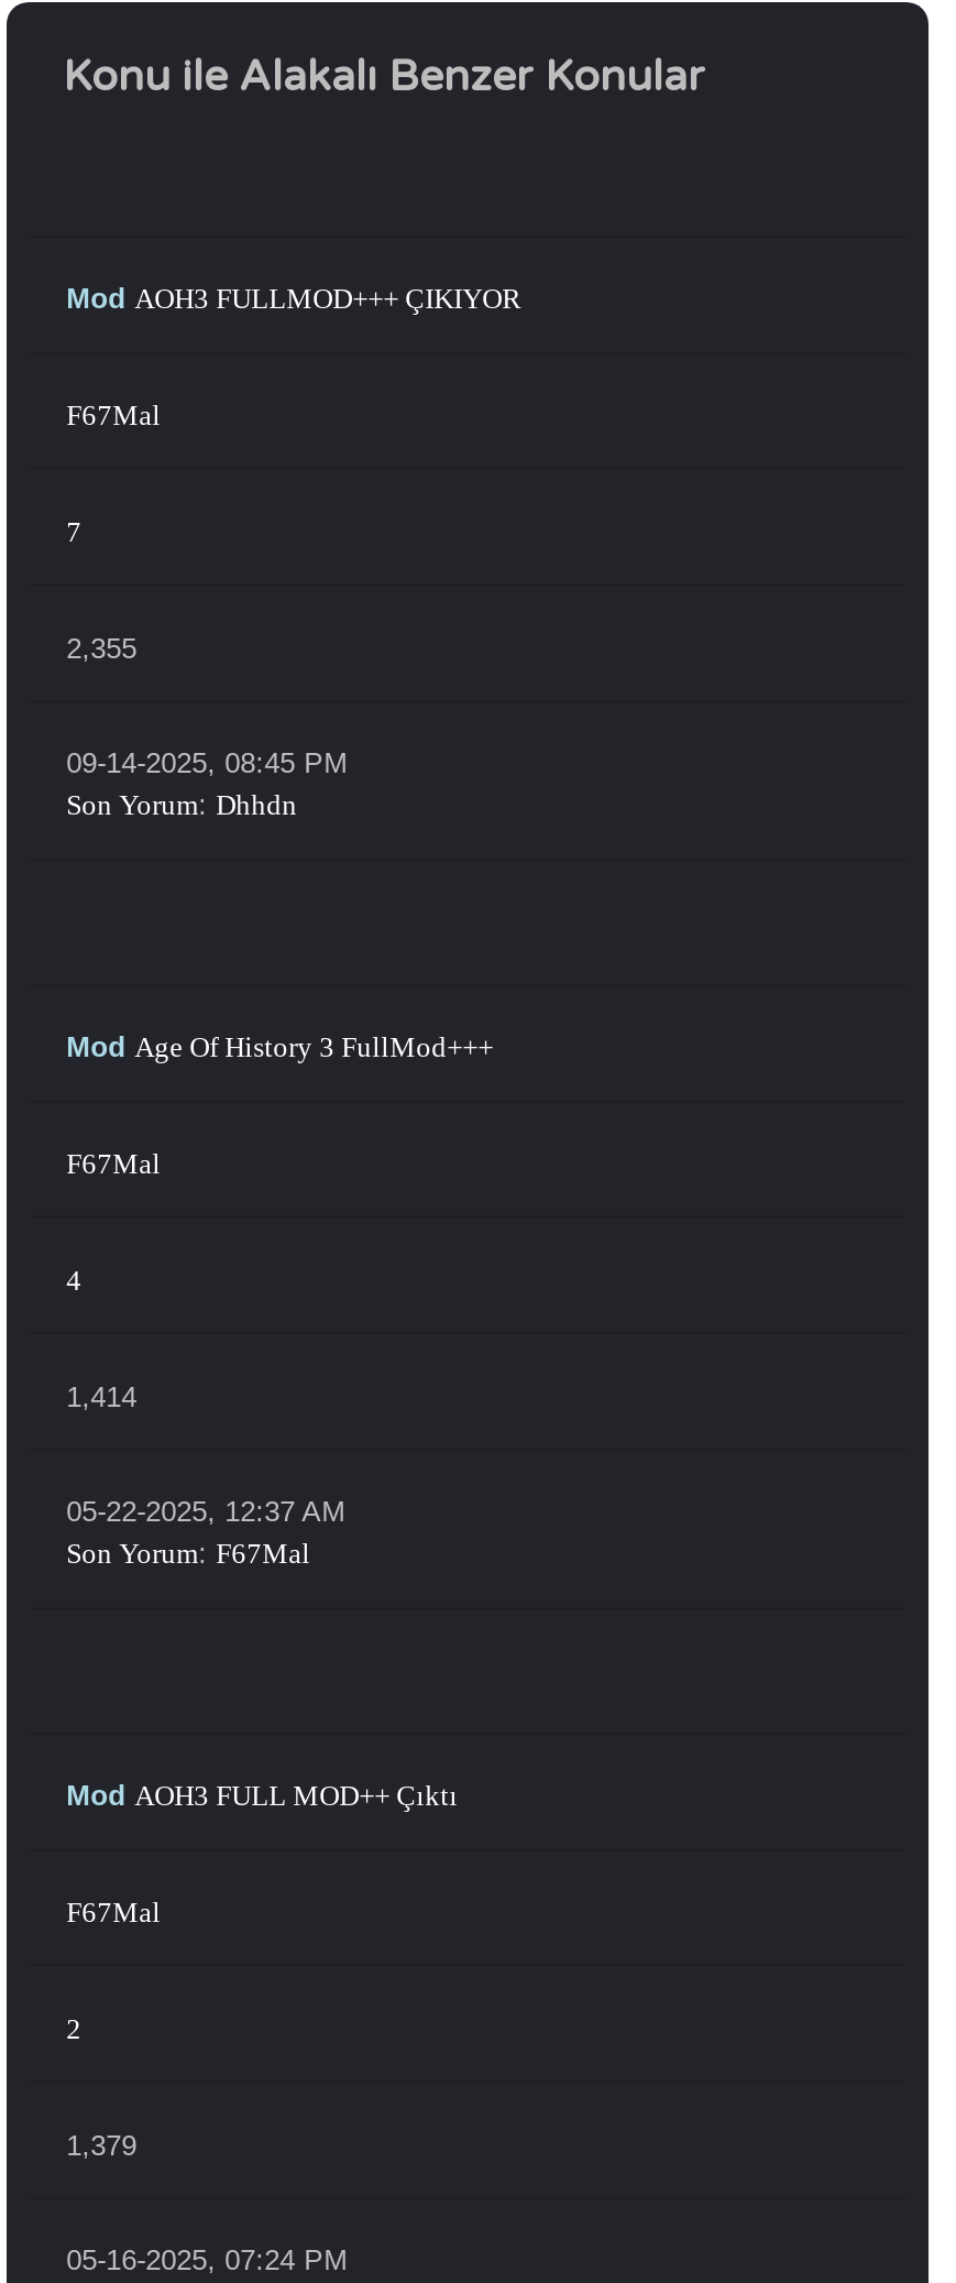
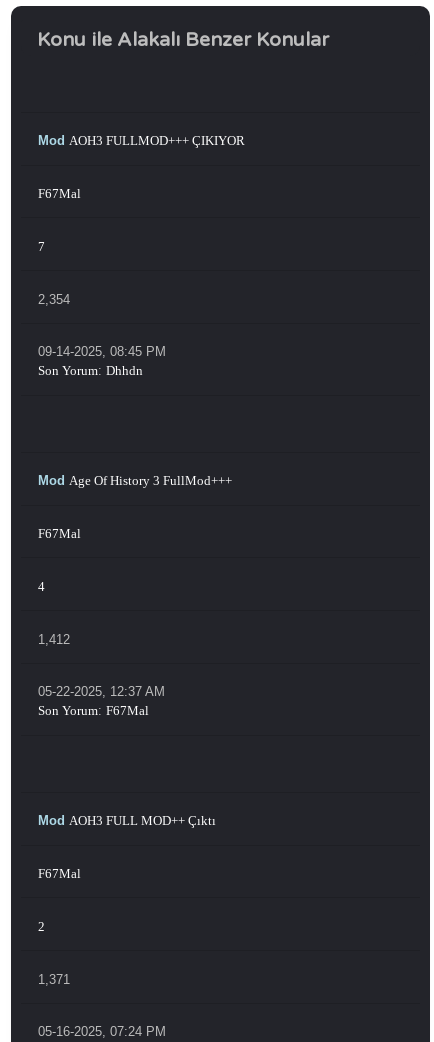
- 2,355
+ 2,354

- 1,414
+ 1,412

- 1,379
+ 1,371
